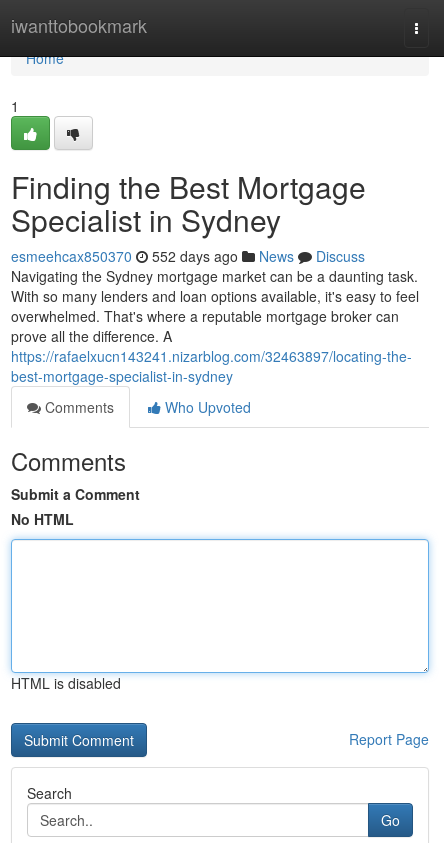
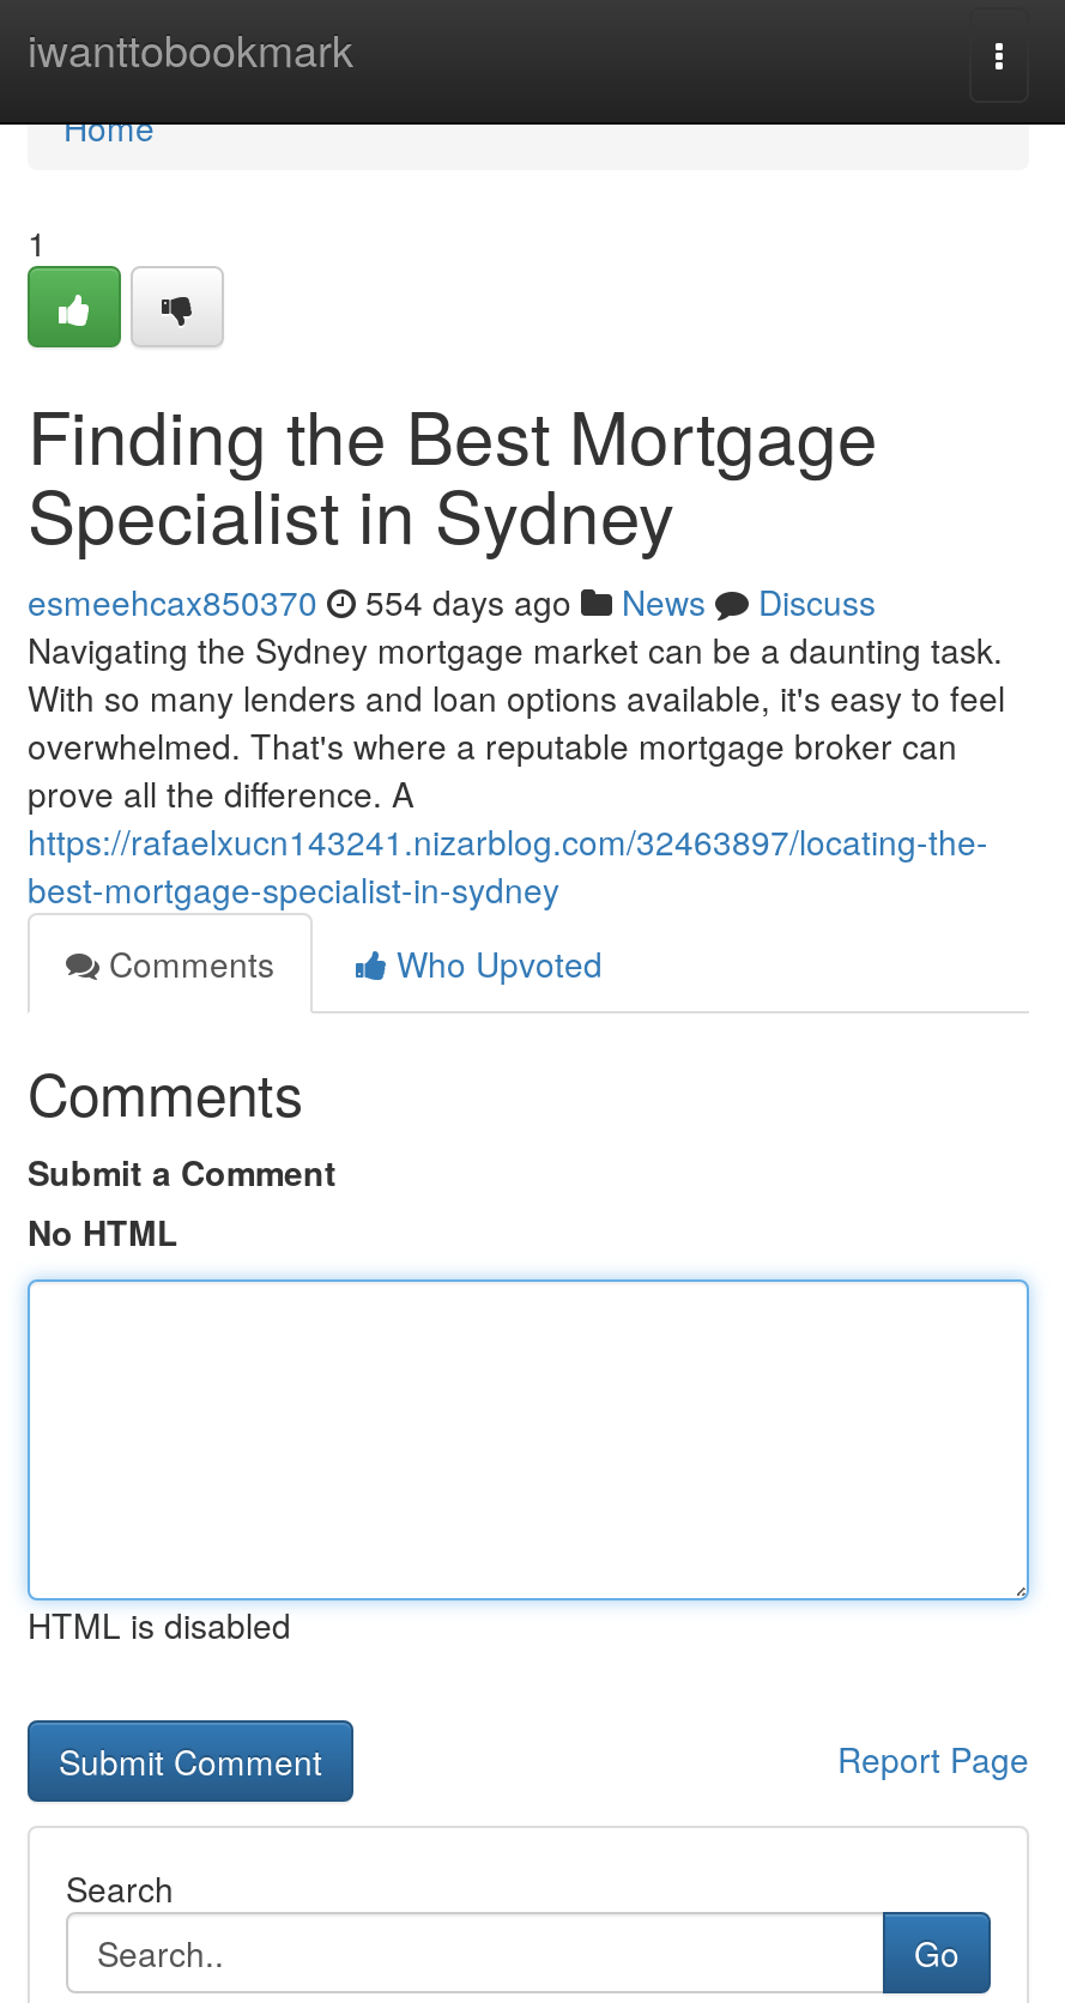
- esmeehcax850370 552 days ago News Discuss
+ esmeehcax850370 554 days ago News Discuss
